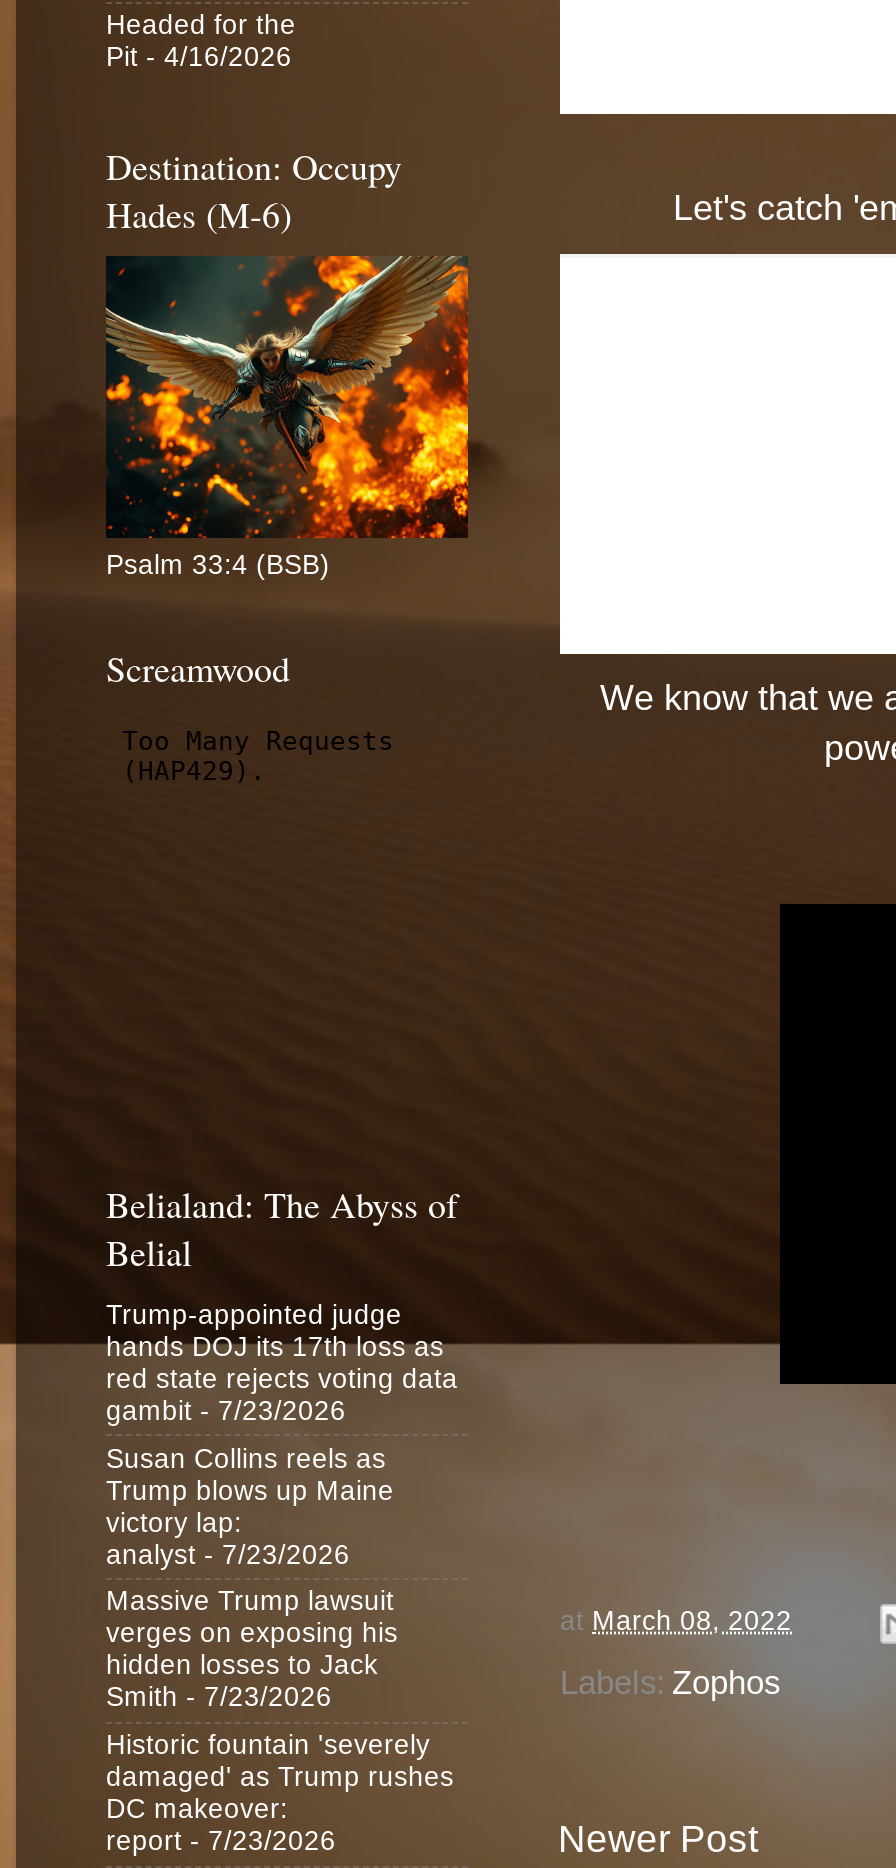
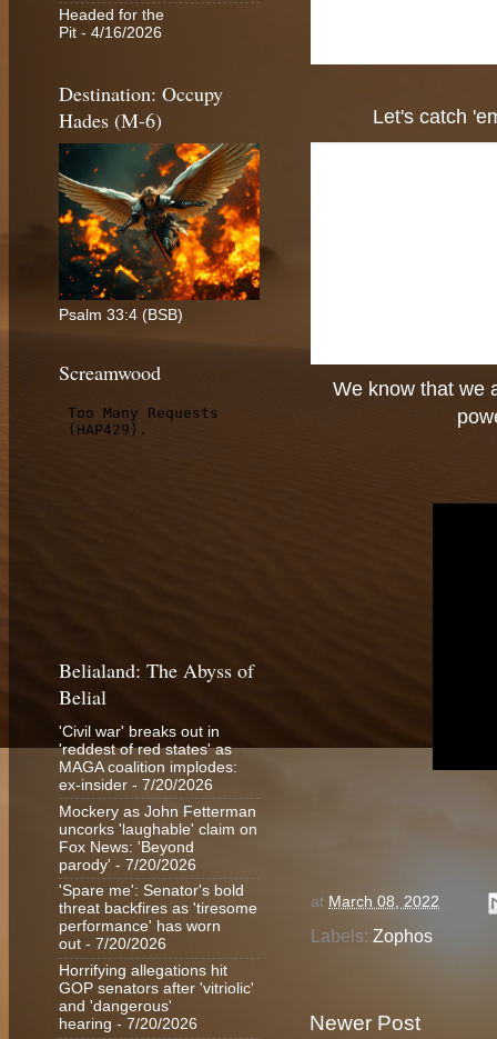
- Trump-appointed judge
- hands DOJ its 17th loss as
- red state rejects voting data
- gambit - 7/23/2026
+ 'Civil war' breaks out in
+ 'reddest of red states' as
+ MAGA coalition implodes:
+ ex-insider - 7/20/2026

- Susan Collins reels as
- Trump blows up Maine
- victory lap:
- analyst - 7/23/2026
+ Mockery as John Fetterman
+ uncorks 'laughable' claim on
+ Fox News: 'Beyond
+ parody' - 7/20/2026

- Massive Trump lawsuit
- verges on exposing his
- hidden losses to Jack
- Smith - 7/23/2026
+ 'Spare me': Senator's bold
+ threat backfires as 'tiresome
+ performance' has worn
+ out - 7/20/2026

- Historic fountain 'severely
- damaged' as Trump rushes
- DC makeover:
- report - 7/23/2026
+ Horrifying allegations hit
+ GOP senators after 'vitriolic'
+ and 'dangerous'
+ hearing - 7/20/2026
